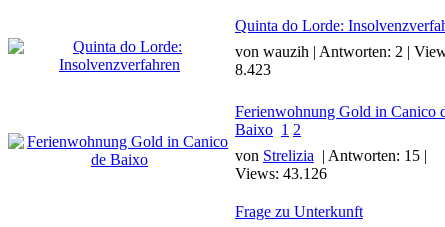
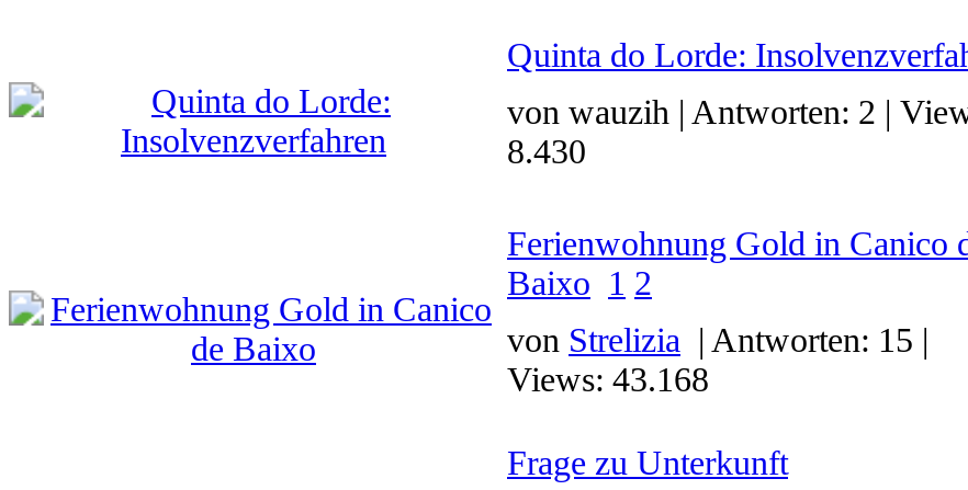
- 8.423
+ 8.430

- Views: 43.126
+ Views: 43.168
